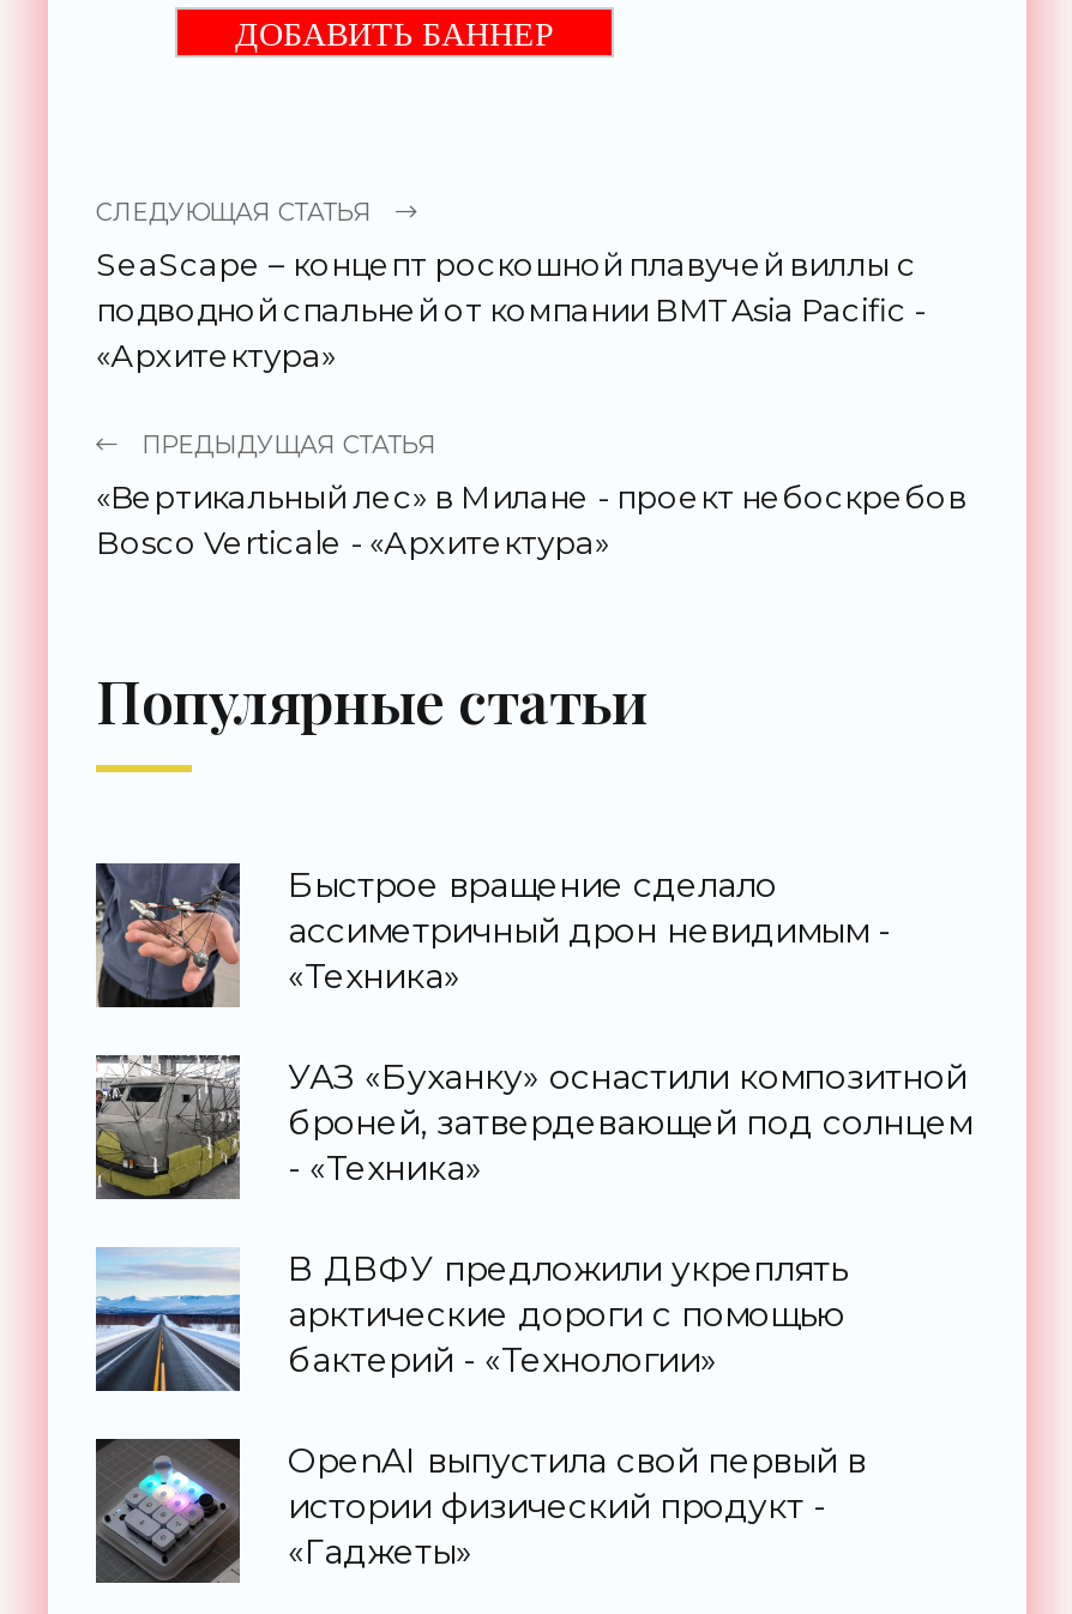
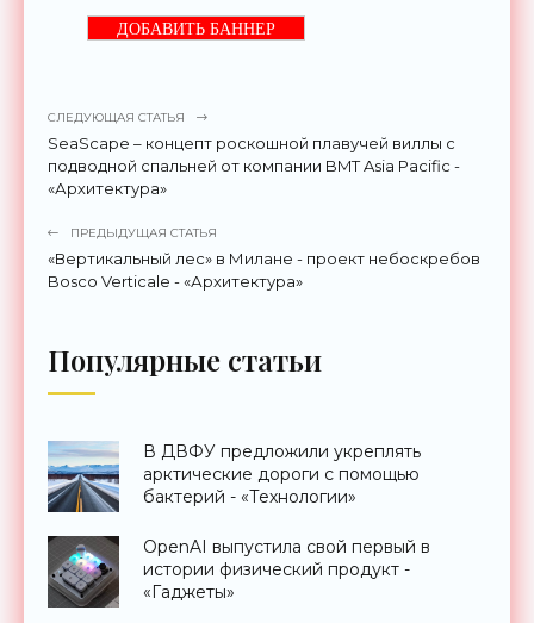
- [image]
- Быстрое вращение сделало
- ассиметричный дрон невидимым -
- «Техника»
- УАЗ «Буханку» оснастили композитной
- броней, затвердевающей под солнцем
- - «Техника»

- [image]
